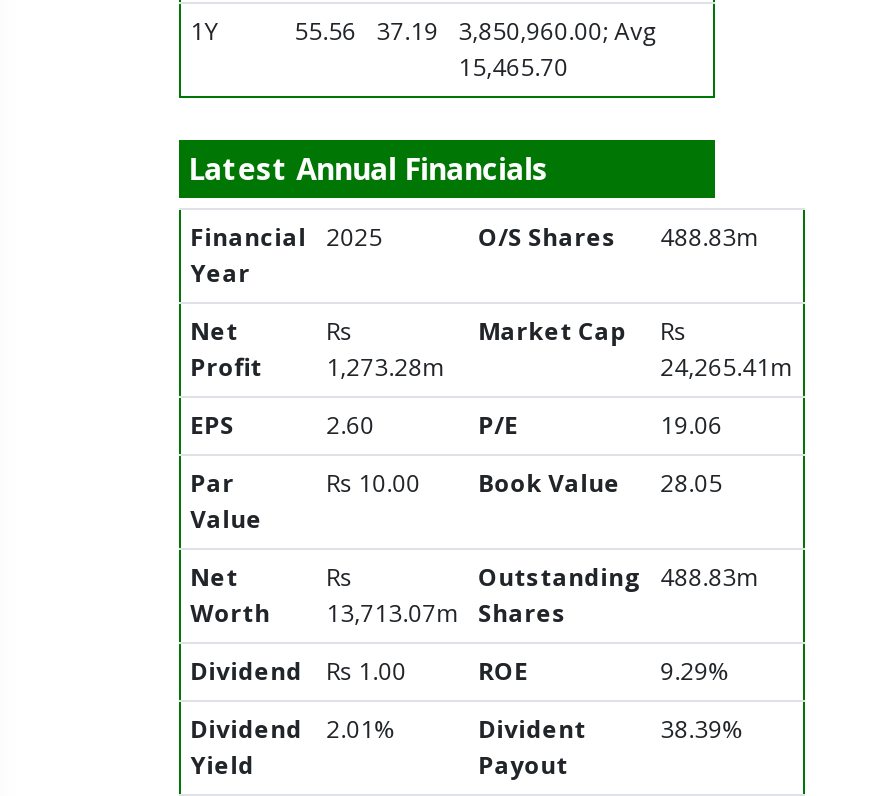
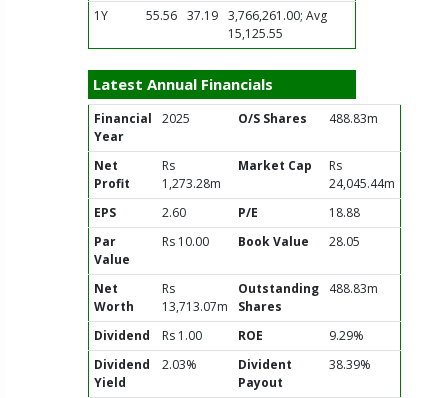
- 55.56 37.19 3,850,960.00; Avg
+ 55.56 37.19 3,766,261.00; Avg

- 15,465.70
+ 15,125.55

- 24,265.41m
+ 24,045.44m

- 19.06
+ 18.88

- Dividend 2.01%
+ Dividend 2.03%
